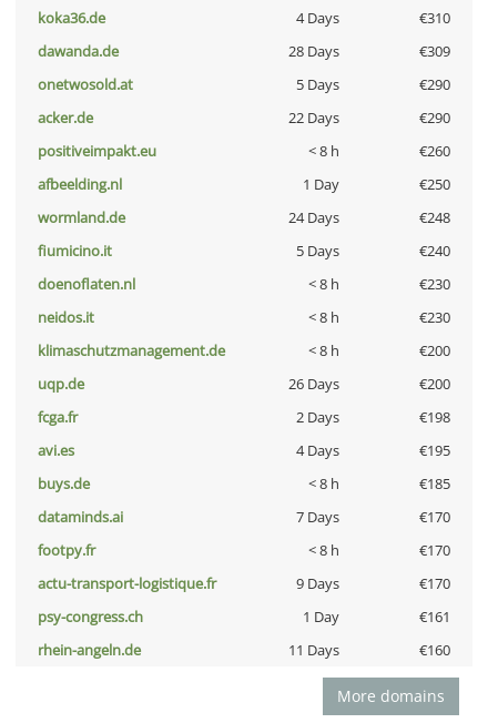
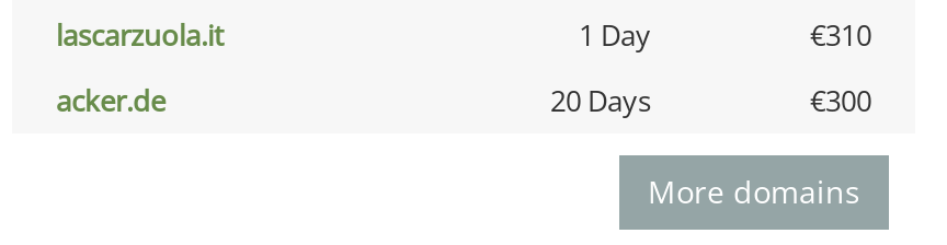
- koka36.de
- 4 Days
+ lascarzuola.it
+ 1 Day

- dawanda.de
- 28 Days
- €309
- onetwosold.at
- 5 Days
- €290

- 22 Days
- €290
- positiveimpakt.eu
- < 8 h
- €260
- afbeelding.nl
- 1 Day
- €250
- wormland.de
- 24 Days
- €248
- fiumicino.it
- 5 Days
- €240
- doenoflaten.nl
- < 8 h
- €230
- neidos.it
- < 8 h
- €230
- klimaschutzmanagement.de
- < 8 h
- €200
- uqp.de
- 26 Days
- €200
- fcga.fr
- 2 Days
- €198
- avi.es
- 4 Days
- €195
- buys.de
- < 8 h
- €185
- dataminds.ai
- 7 Days
- €170
- footpy.fr
- < 8 h
- €170
- actu-transport-logistique.fr
- 9 Days
- €170
- psy-congress.ch
- 1 Day
- €161
- rhein-angeln.de
- 11 Days
- €160
+ 20 Days
+ €300
